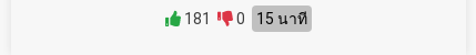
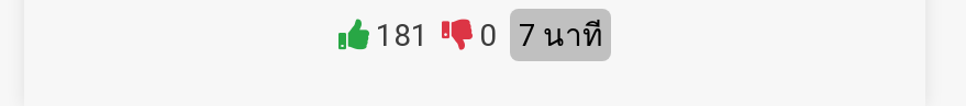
- 181 0 15 นาที
+ 181 0 7 นาที
